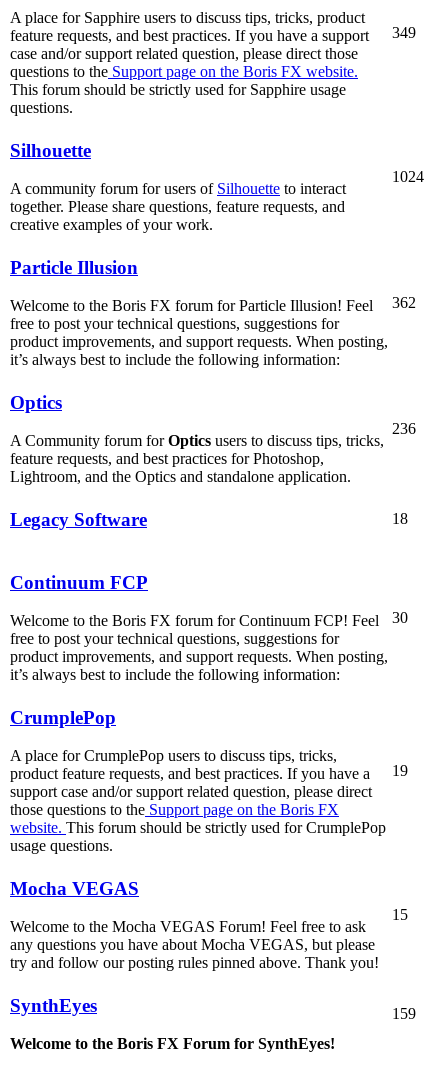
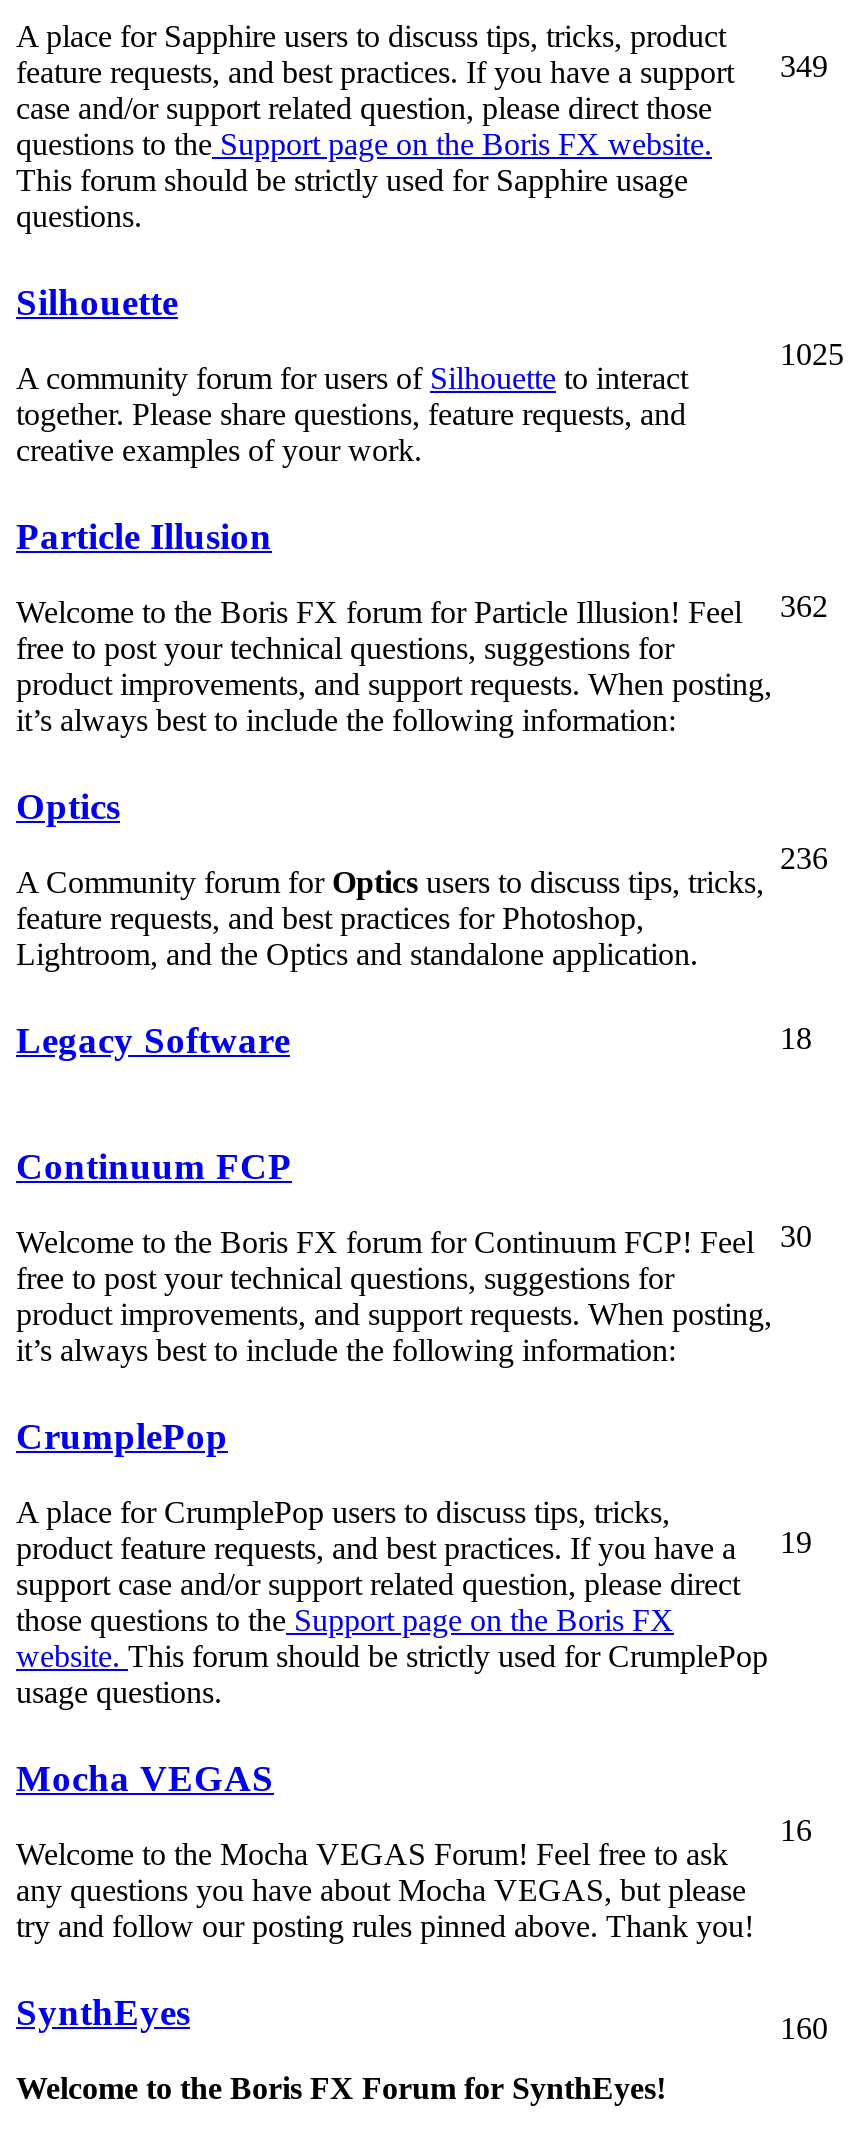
- 1024
+ 1025

- 15
+ 16

- 159
+ 160
